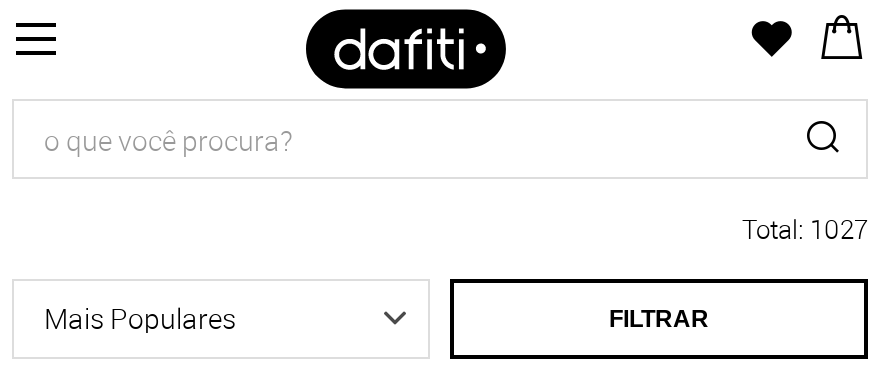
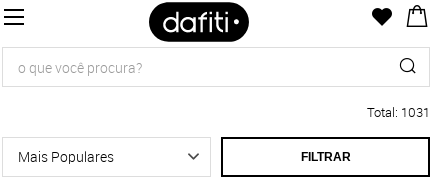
- Total: 1027
+ Total: 1031
